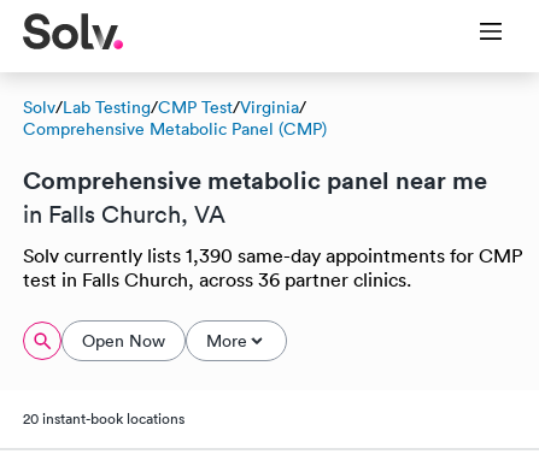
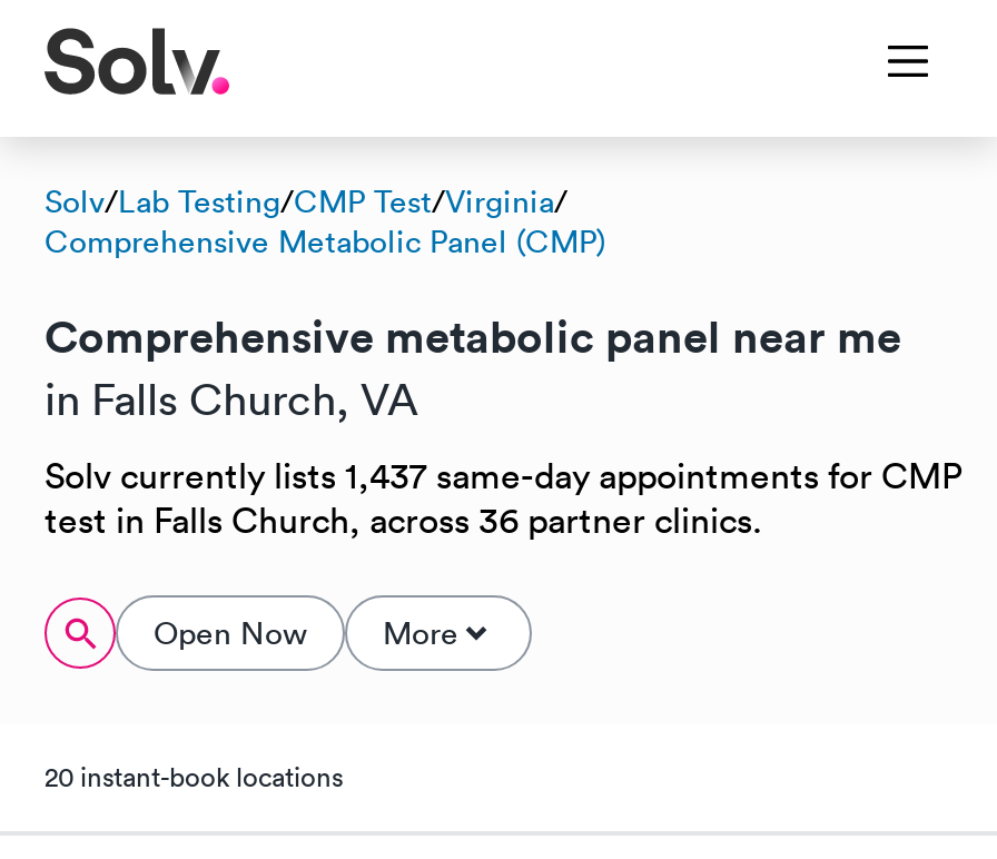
- Solv currently lists 1,390 same-day appointments for CMP
+ Solv currently lists 1,437 same-day appointments for CMP
